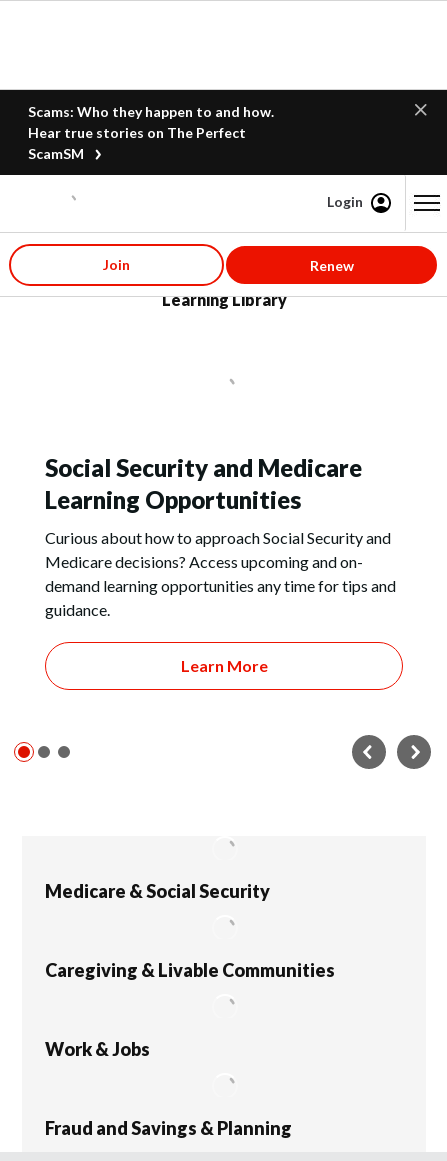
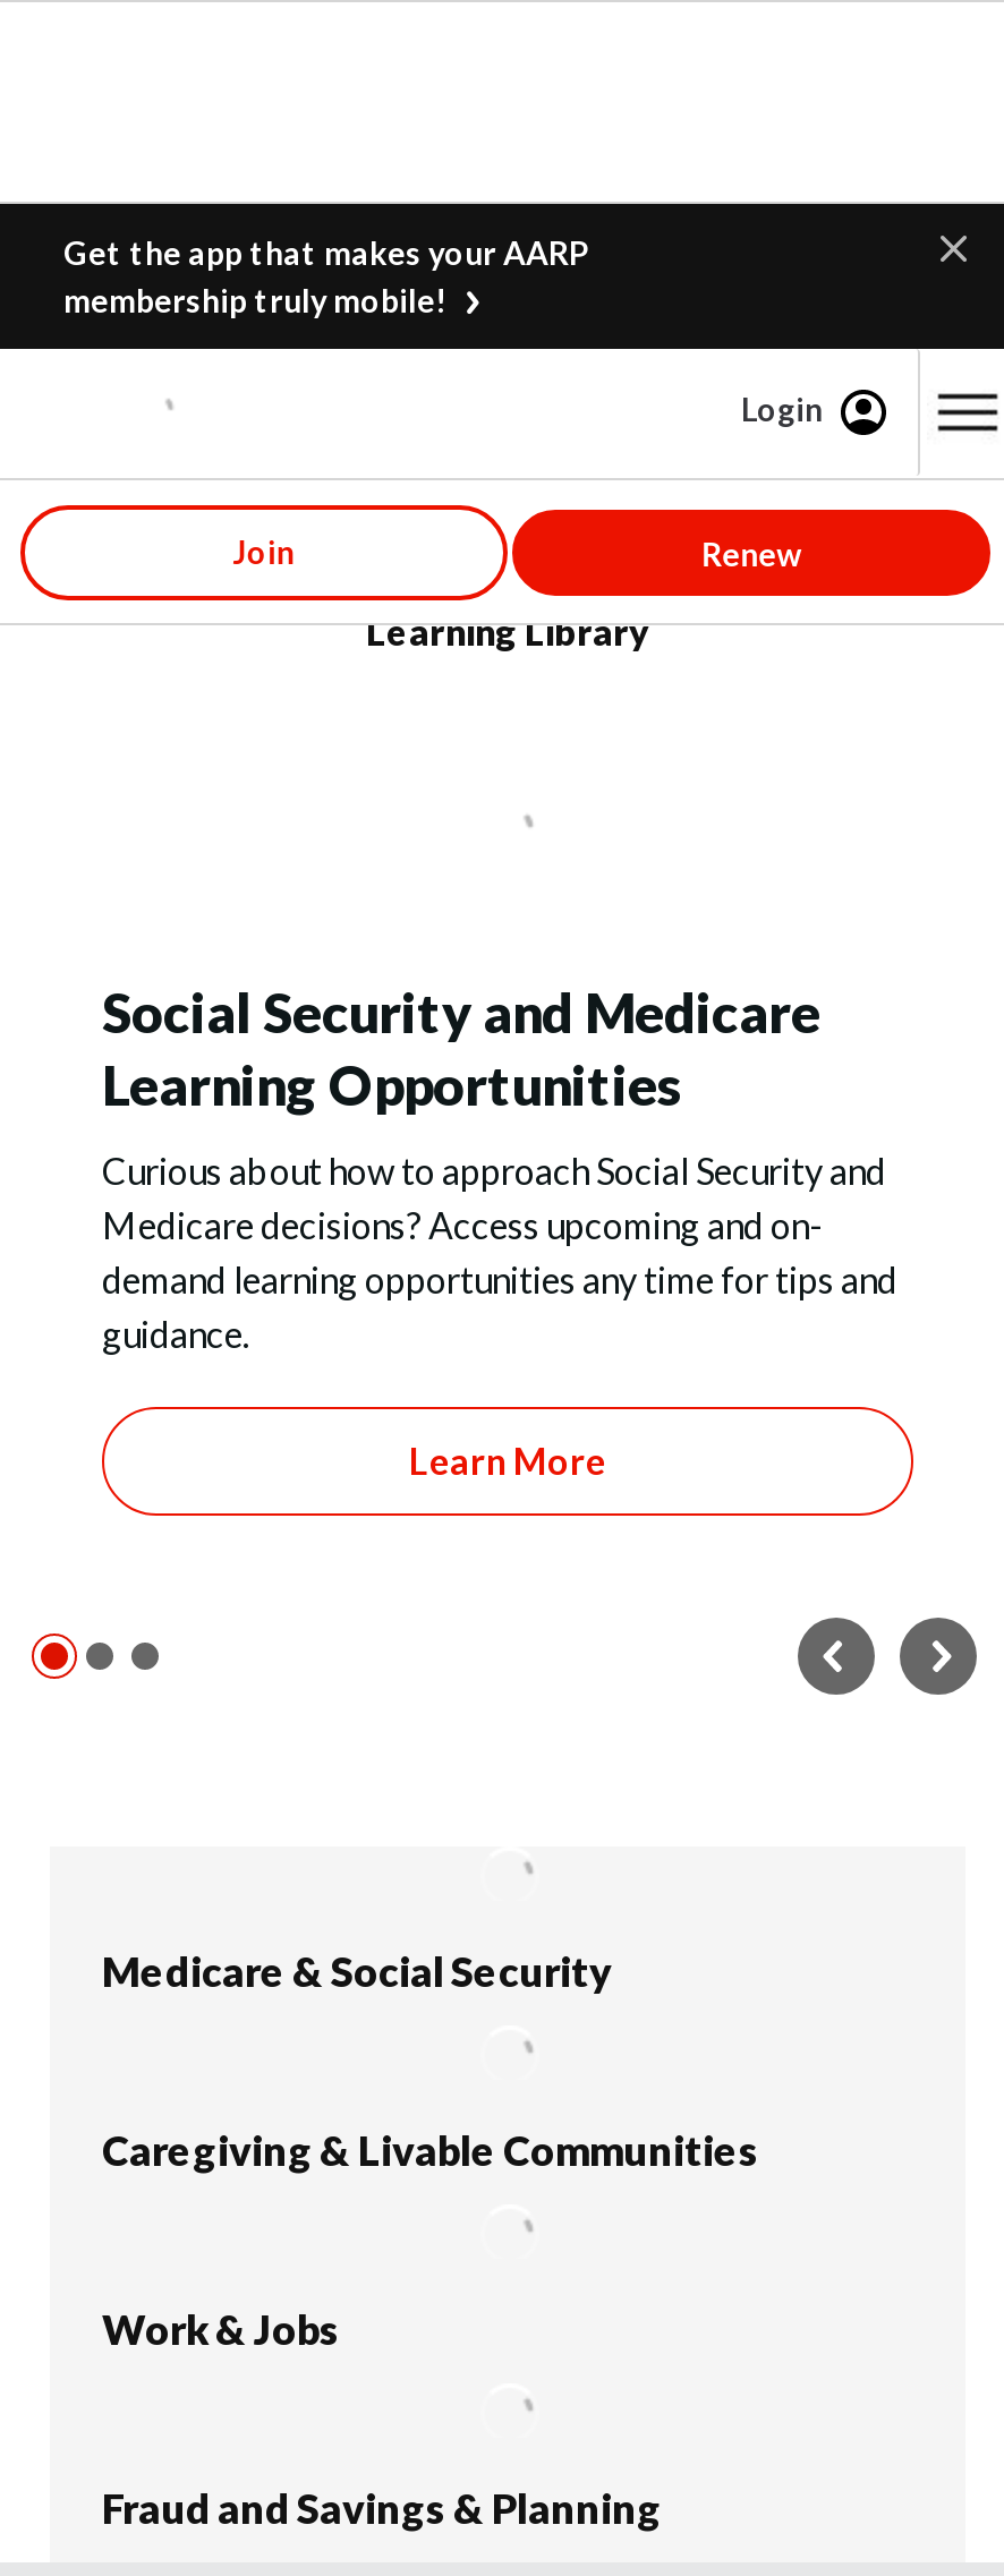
- Scams: Who they happen to and how.
- Hear true stories on The Perfect
- ScamSM
+ Get the app that makes your AARP
+ membership truly mobile!
